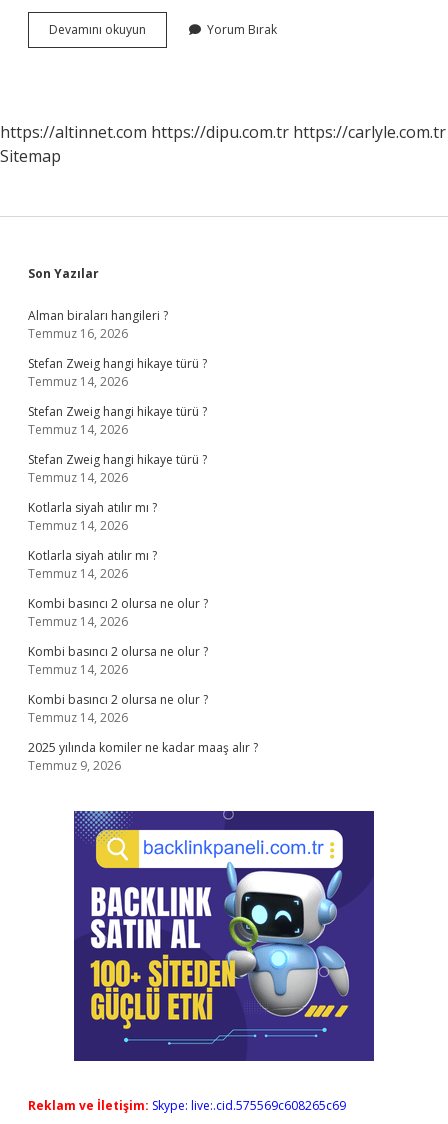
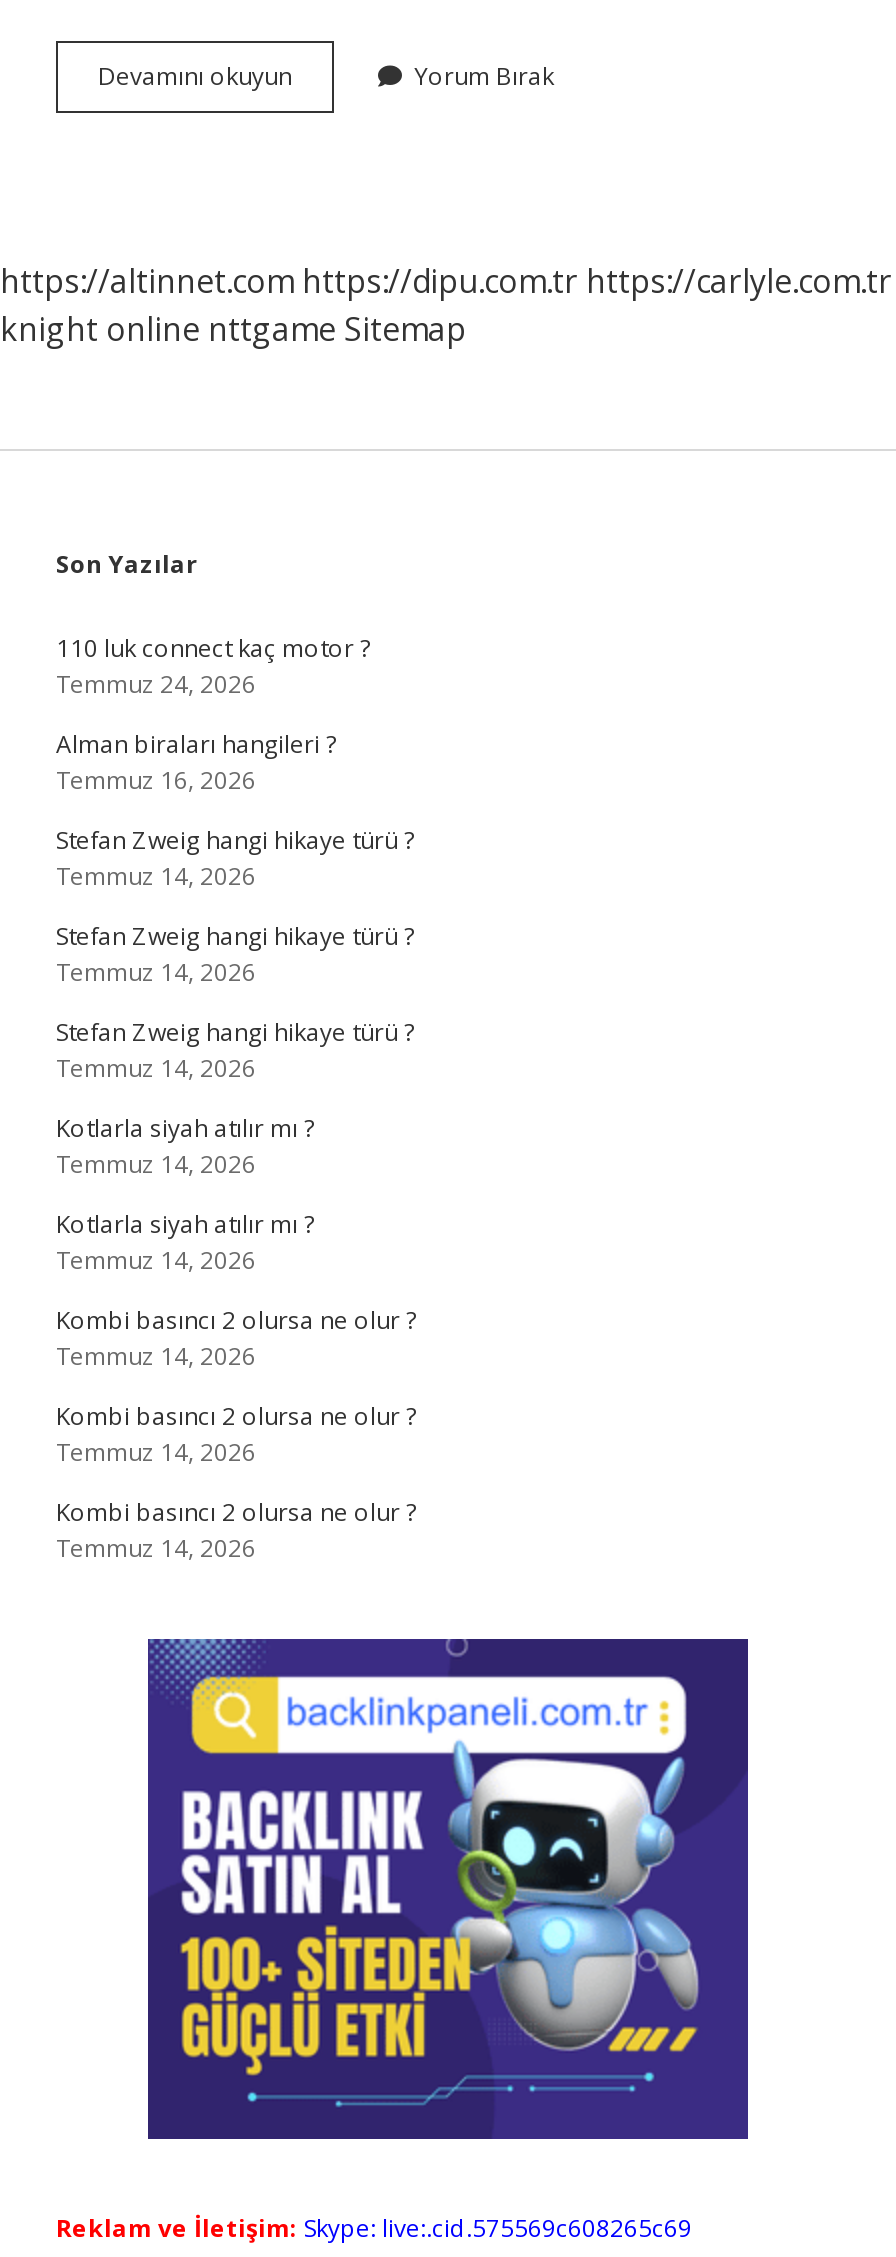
- Sitemap
+ knight online nttgame Sitemap

+ 110 luk connect kaç motor ?
+ Temmuz 24, 2026

moved down: Alman biraları hangileri ? | Temmuz 16, 2026 | Stefan Zweig hangi hikaye türü ? | ... | Kombi basıncı 2 olursa ne olur ? | Temmuz 14, 2026

- 2025 yılında komiler ne kadar maaş alır ?
- Temmuz 9, 2026
